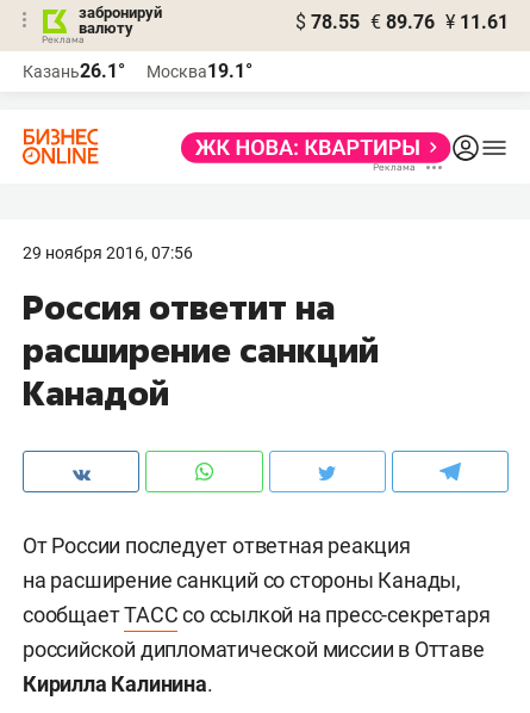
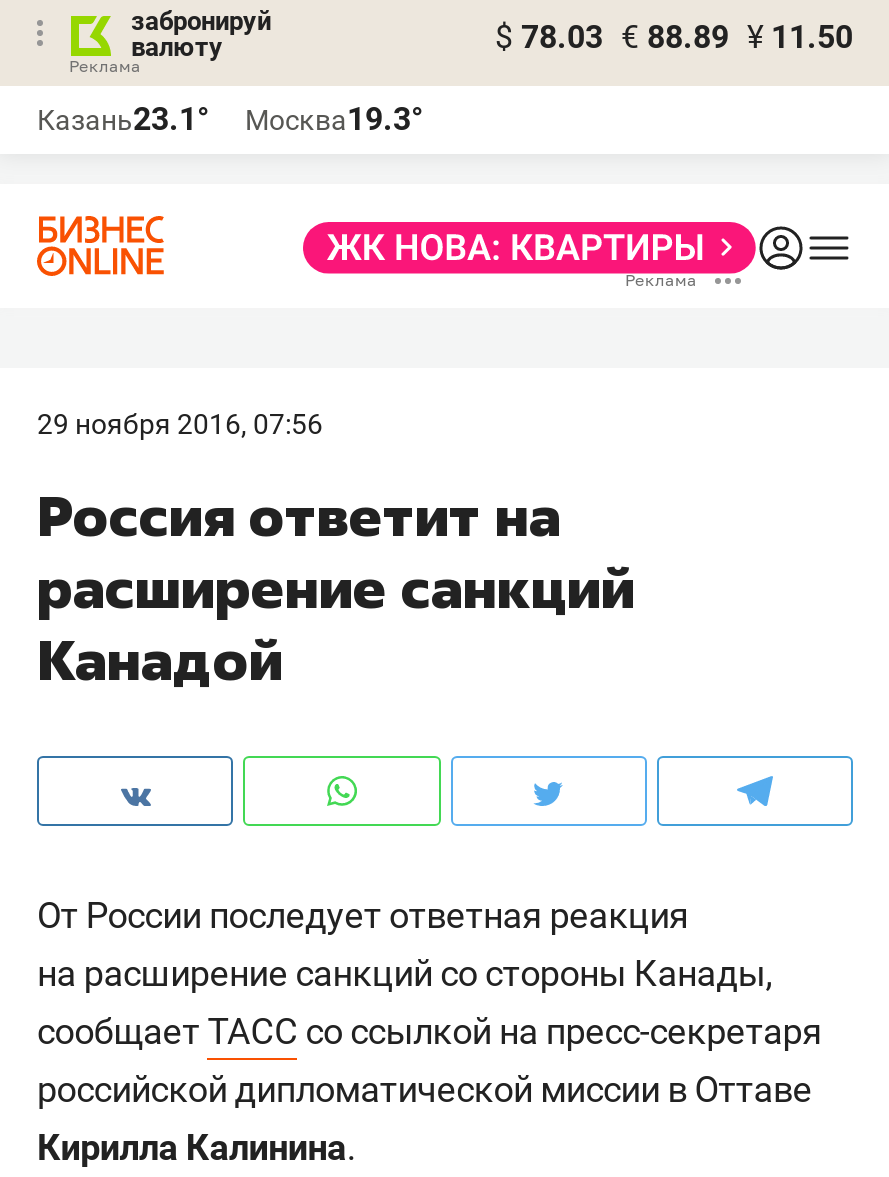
- $ 78.55 € 89.76 ¥ 11.61
+ $ 78.03 € 88.89 ¥ 11.50

- Казань26.1°
+ Казань23.1°

- Москва19.1°
+ Москва19.3°
